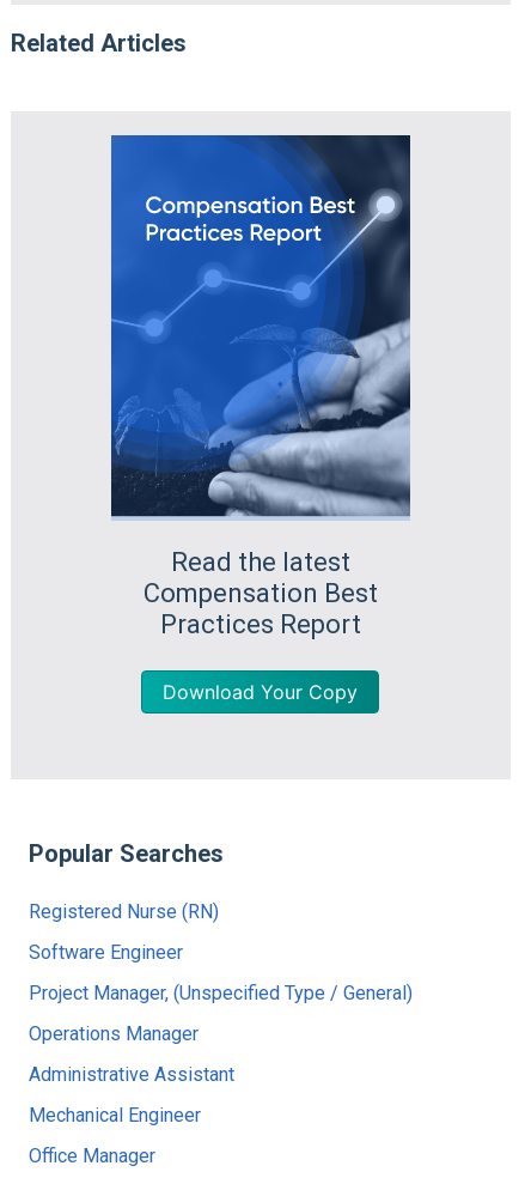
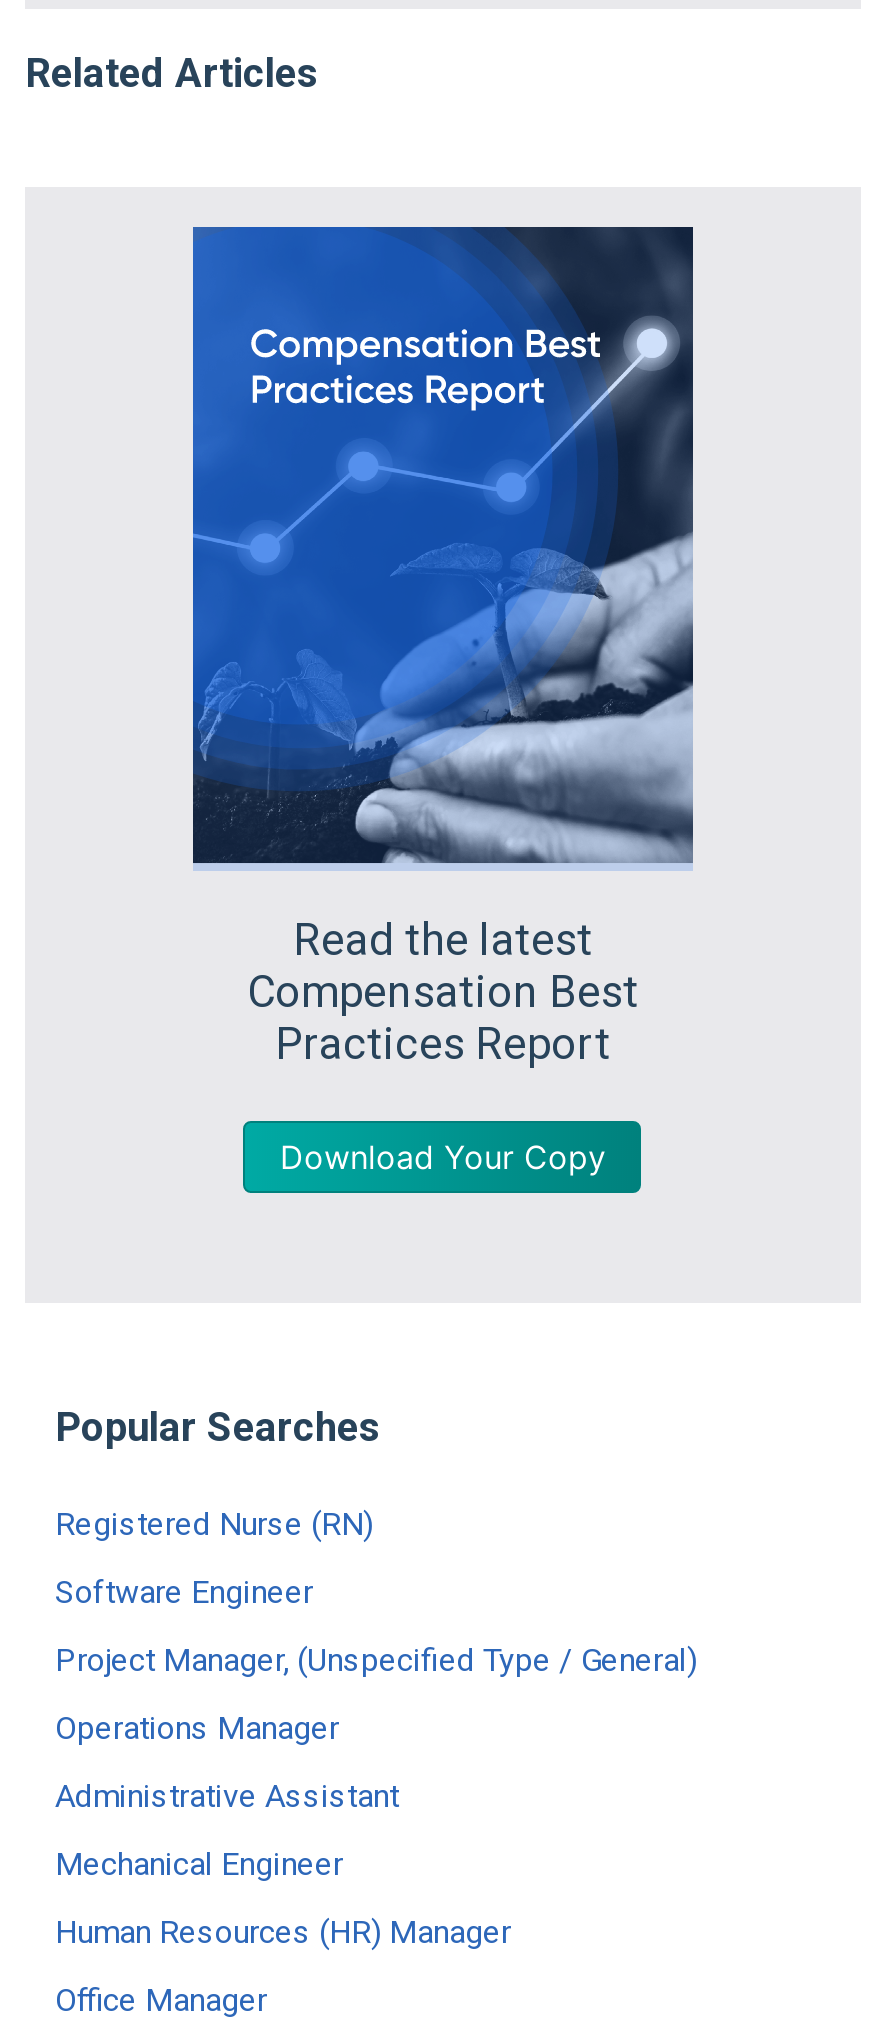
+ Human Resources (HR) Manager
